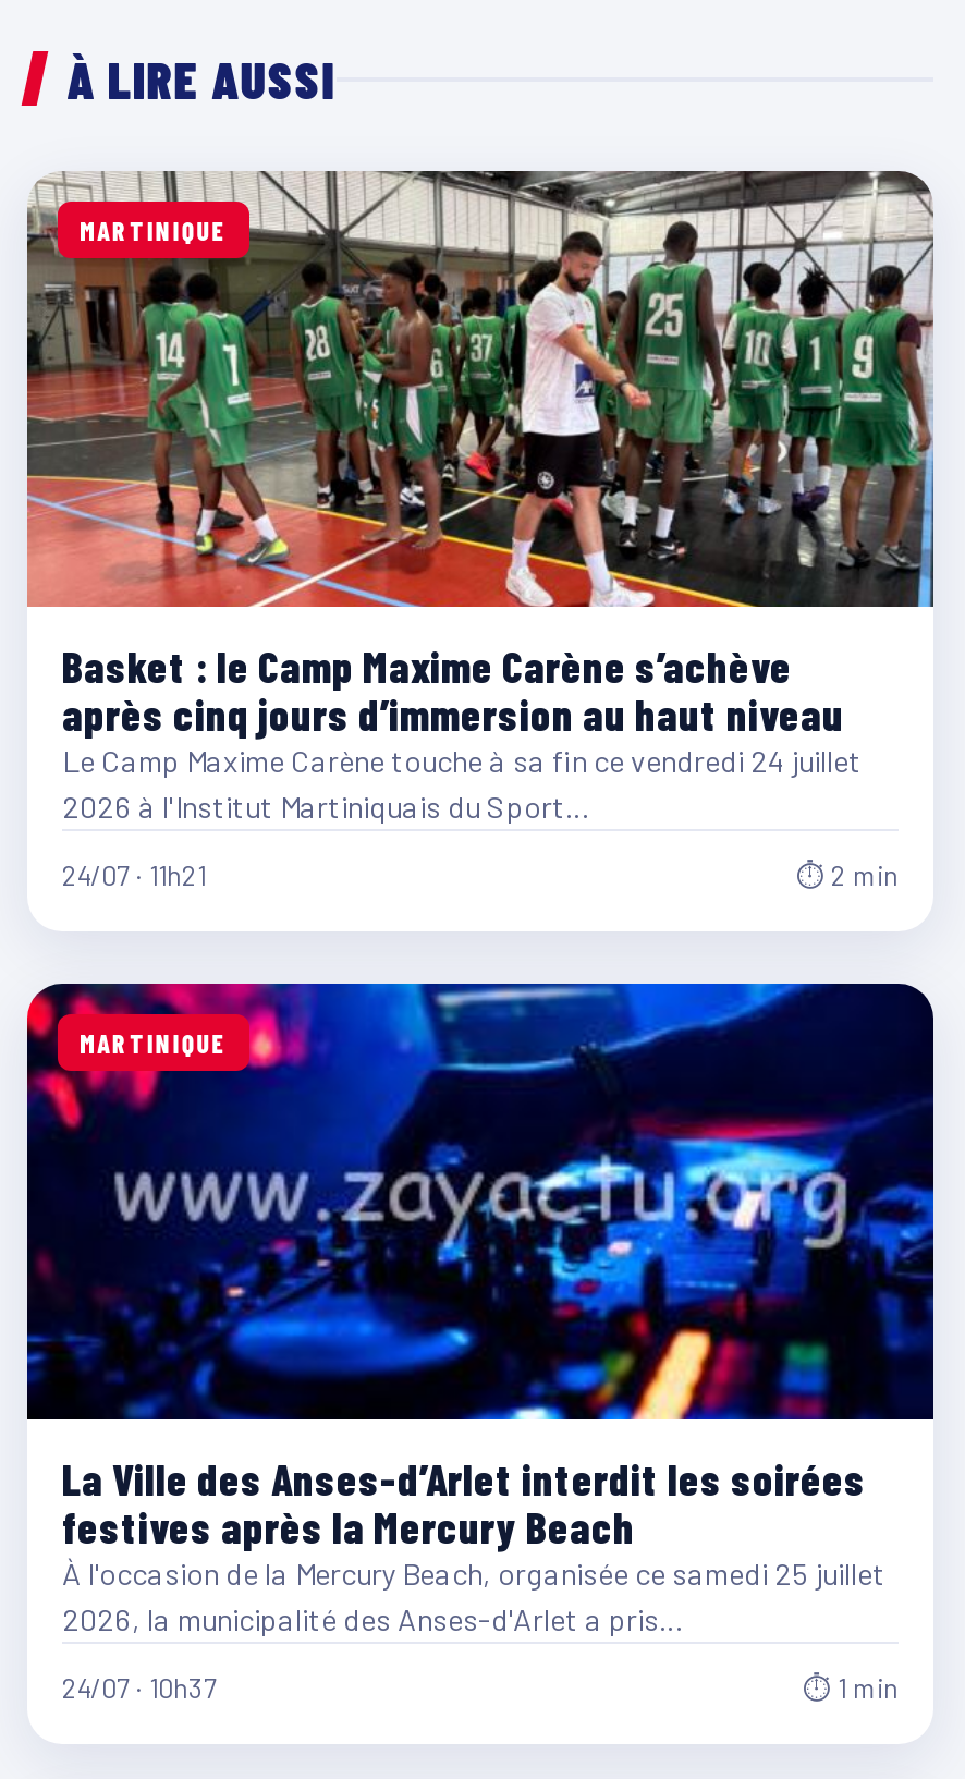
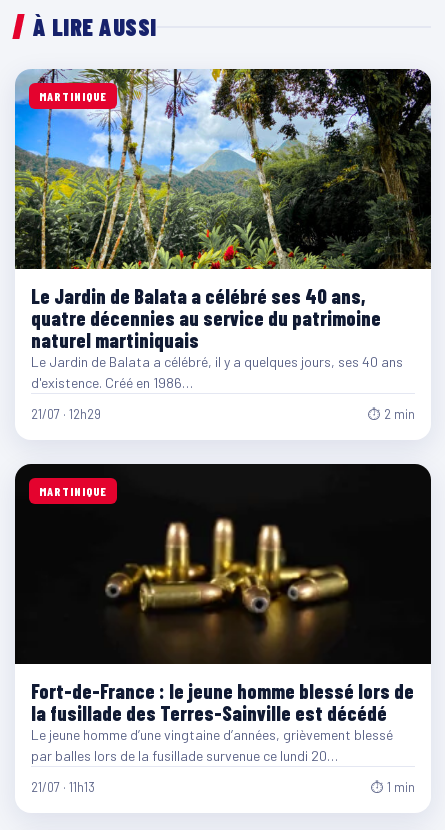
- [image]
- Basket : le Camp Maxime Carène s’achève
- après cinq jours d’immersion au haut niveau
- Le Camp Maxime Carène touche à sa fin ce vendredi 24 juillet
- 2026 à l'Institut Martiniquais du Sport…
+ [image]
+ Le Jardin de Balata a célébré ses 40 ans,
+ quatre décennies au service du patrimoine
+ naturel martiniquais
+ Le Jardin de Balata a célébré, il y a quelques jours, ses 40 ans
+ d'existence. Créé en 1986…

- 24/07 · 11h21
+ 21/07 · 12h29

- [image]
- La Ville des Anses-d’Arlet interdit les soirées
- festives après la Mercury Beach
- À l'occasion de la Mercury Beach, organisée ce samedi 25 juillet
- 2026, la municipalité des Anses-d'Arlet a pris…
+ [image]
+ Fort-de-France : le jeune homme blessé lors de
+ la fusillade des Terres-Sainville est décédé
+ Le jeune homme d’une vingtaine d’années, grièvement blessé
+ par balles lors de la fusillade survenue ce lundi 20…

- 24/07 · 10h37
+ 21/07 · 11h13
